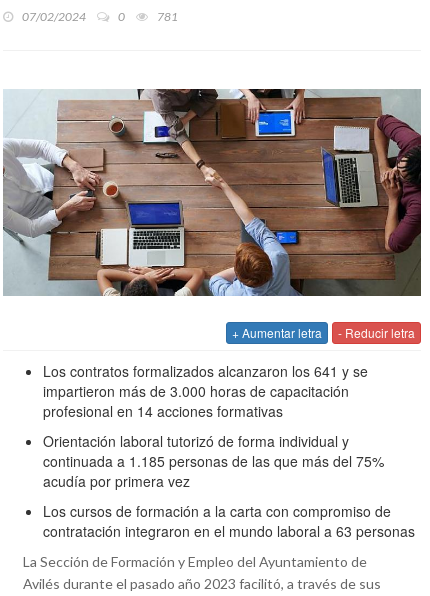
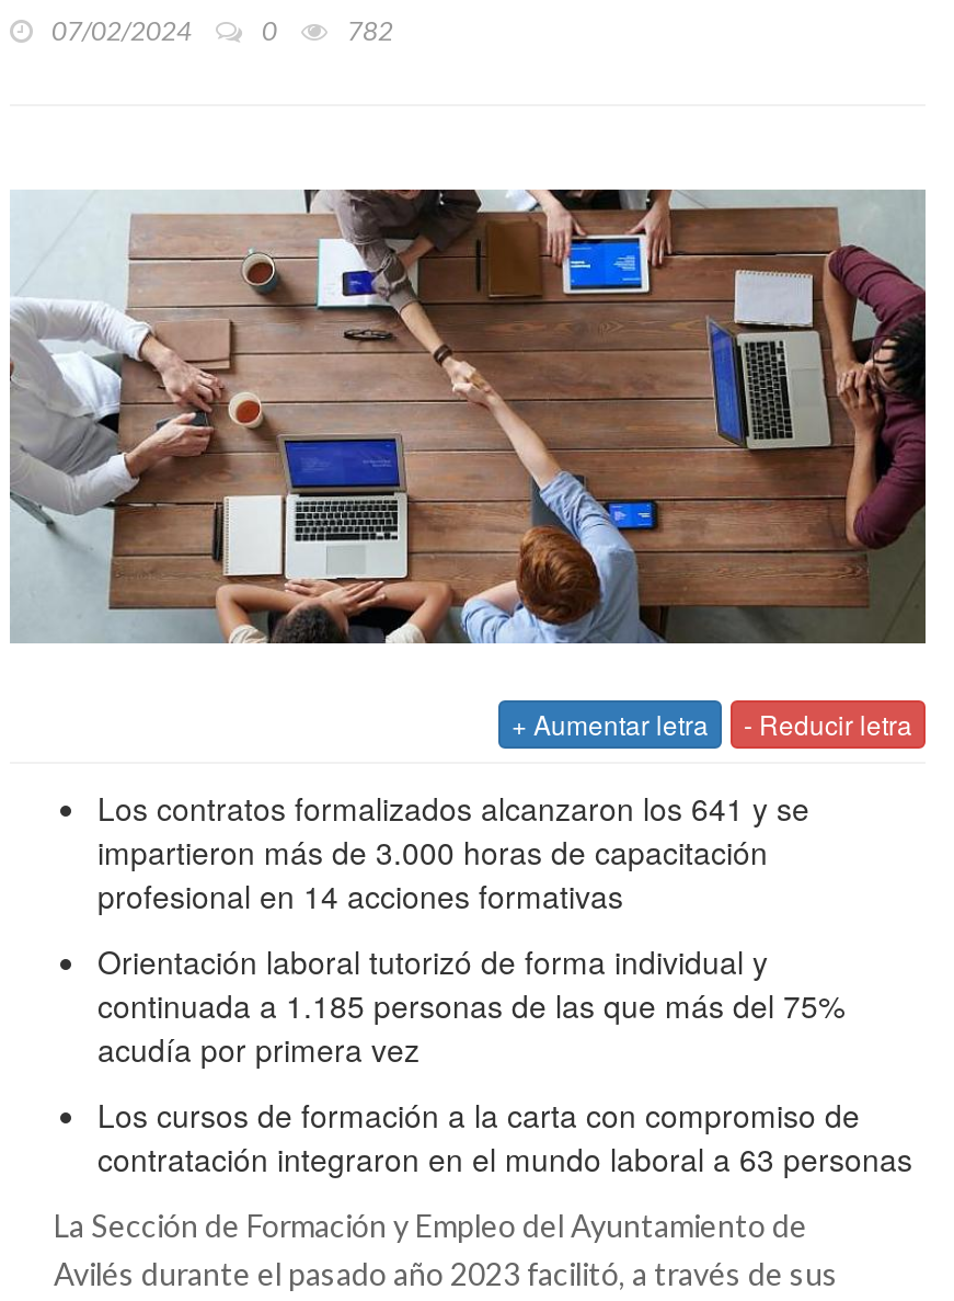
- 781
+ 782
